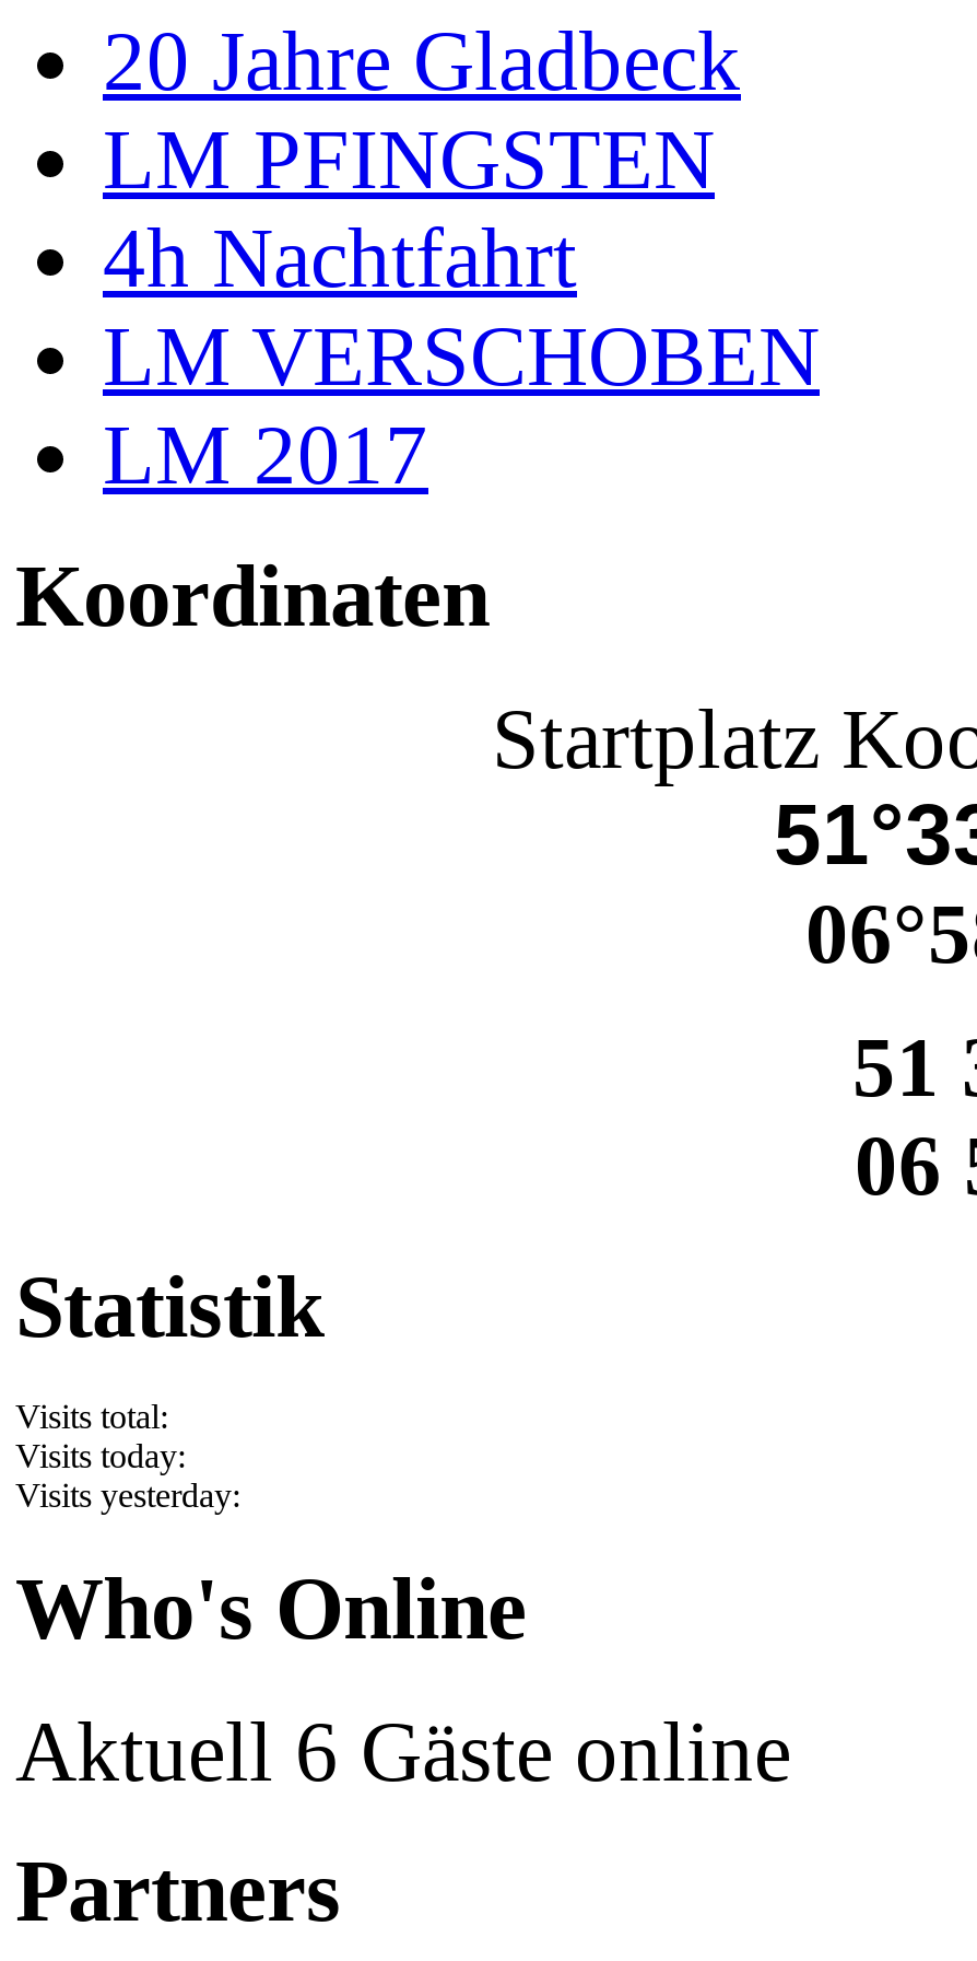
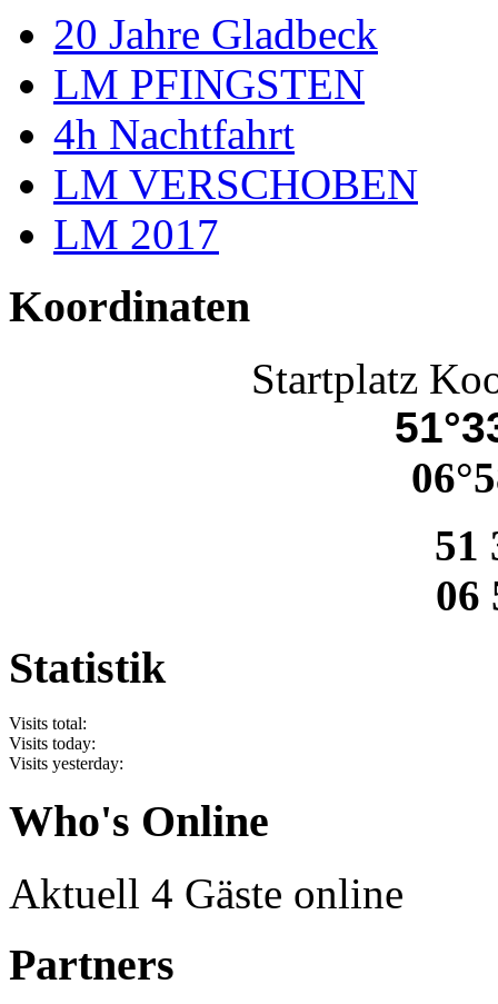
- Aktuell 6 Gäste online
+ Aktuell 4 Gäste online
